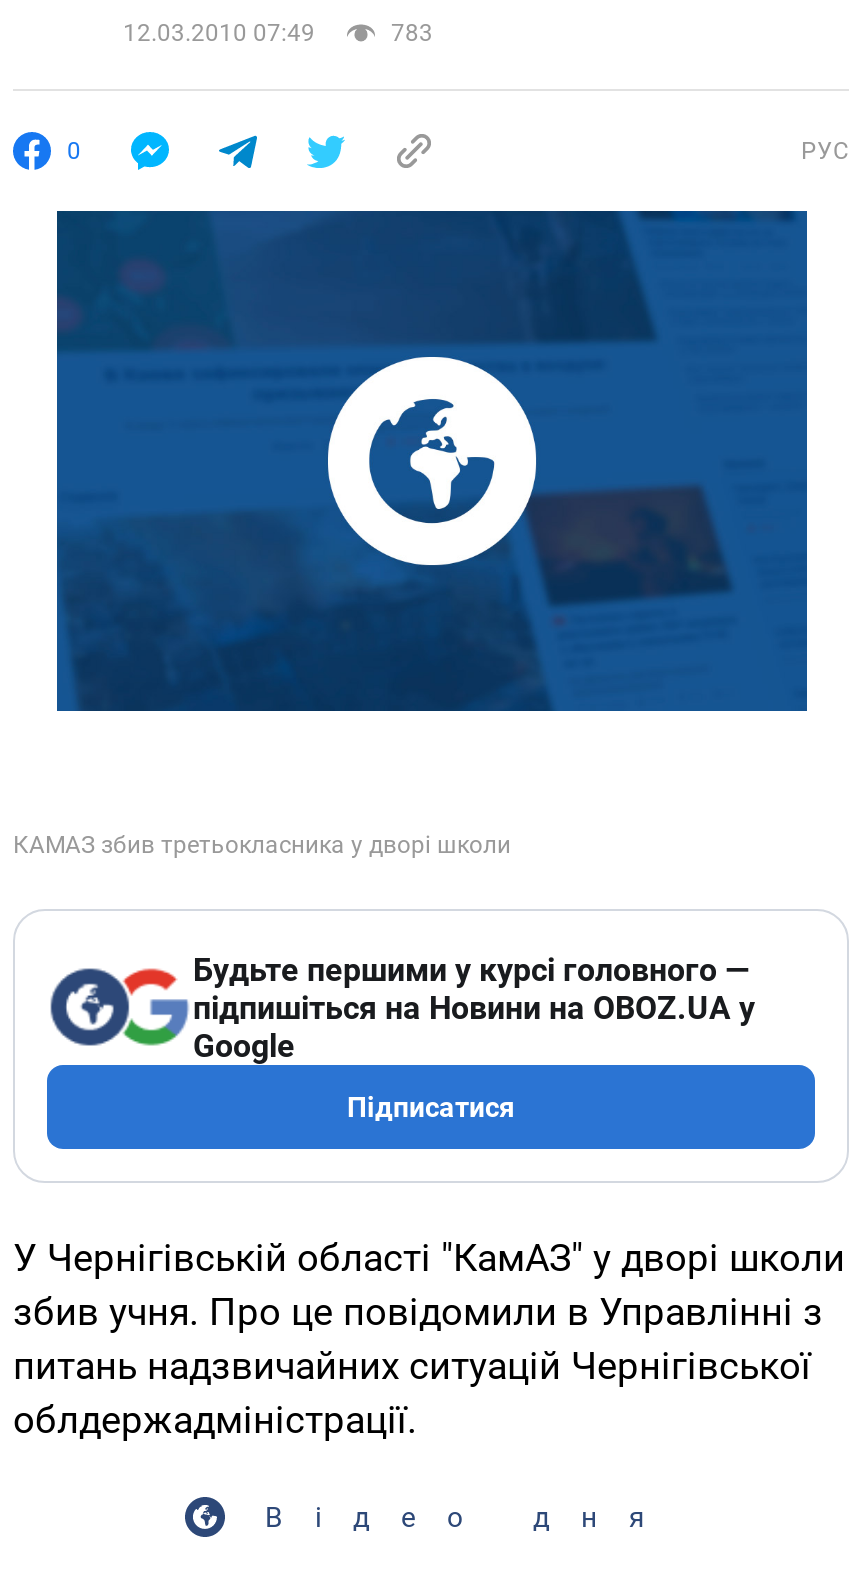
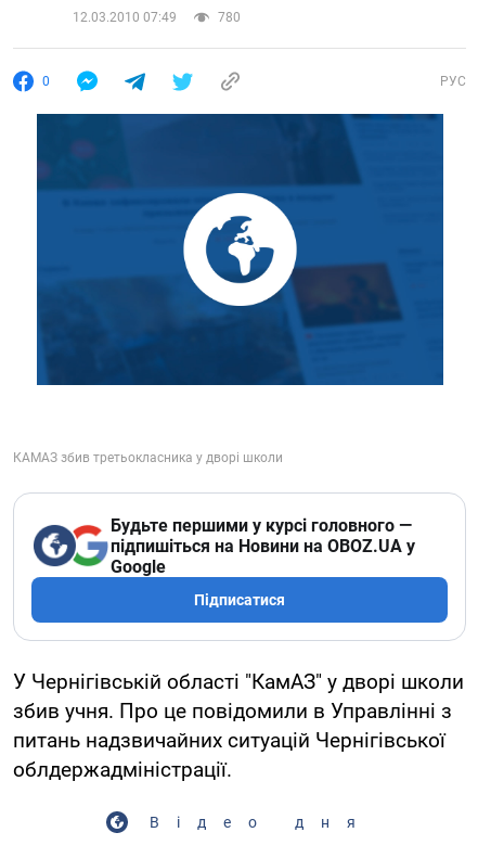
- 783
+ 780
